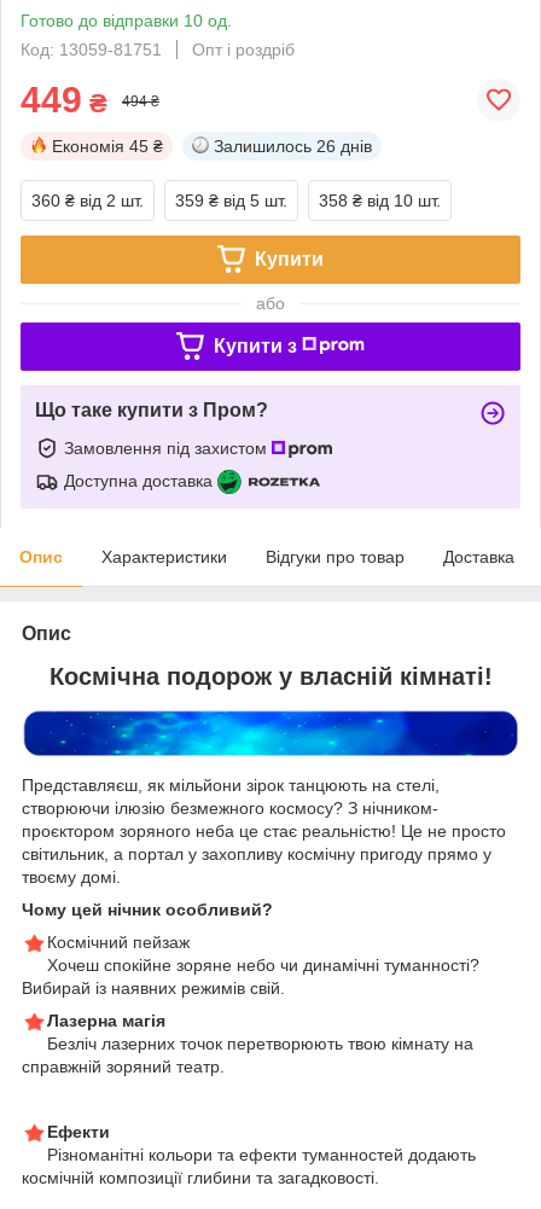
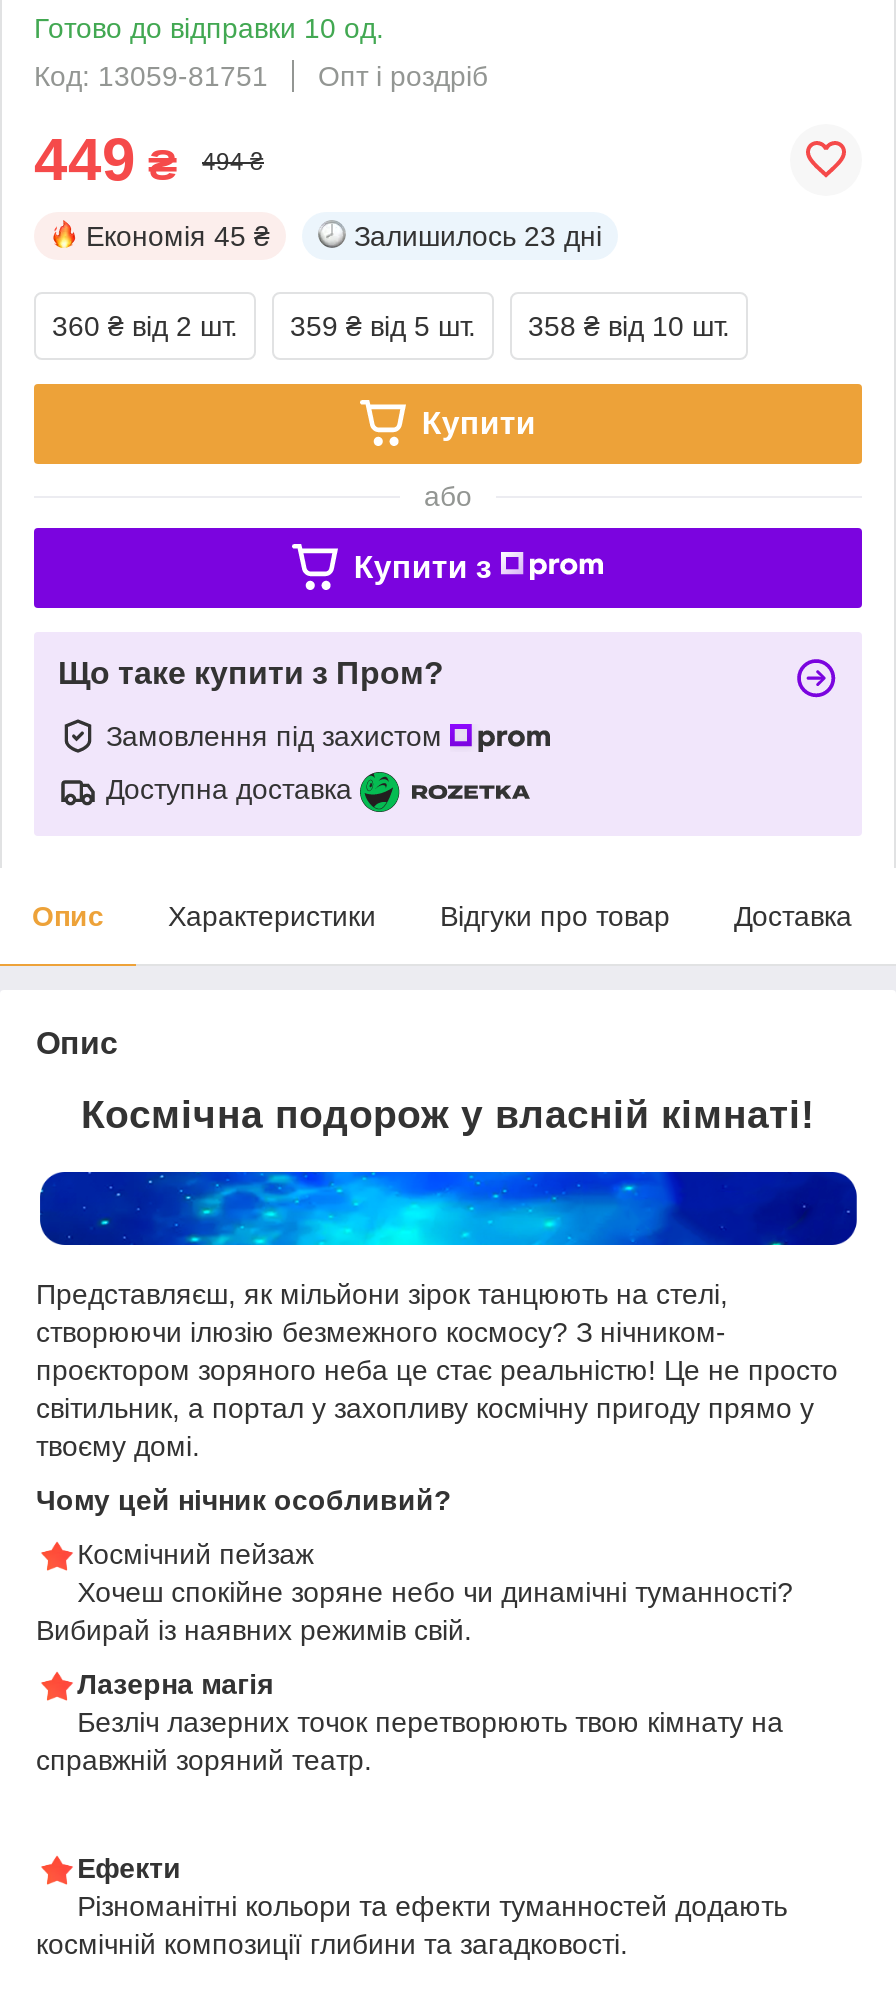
- Залишилось 26 днів
+ Залишилось 23 дні
